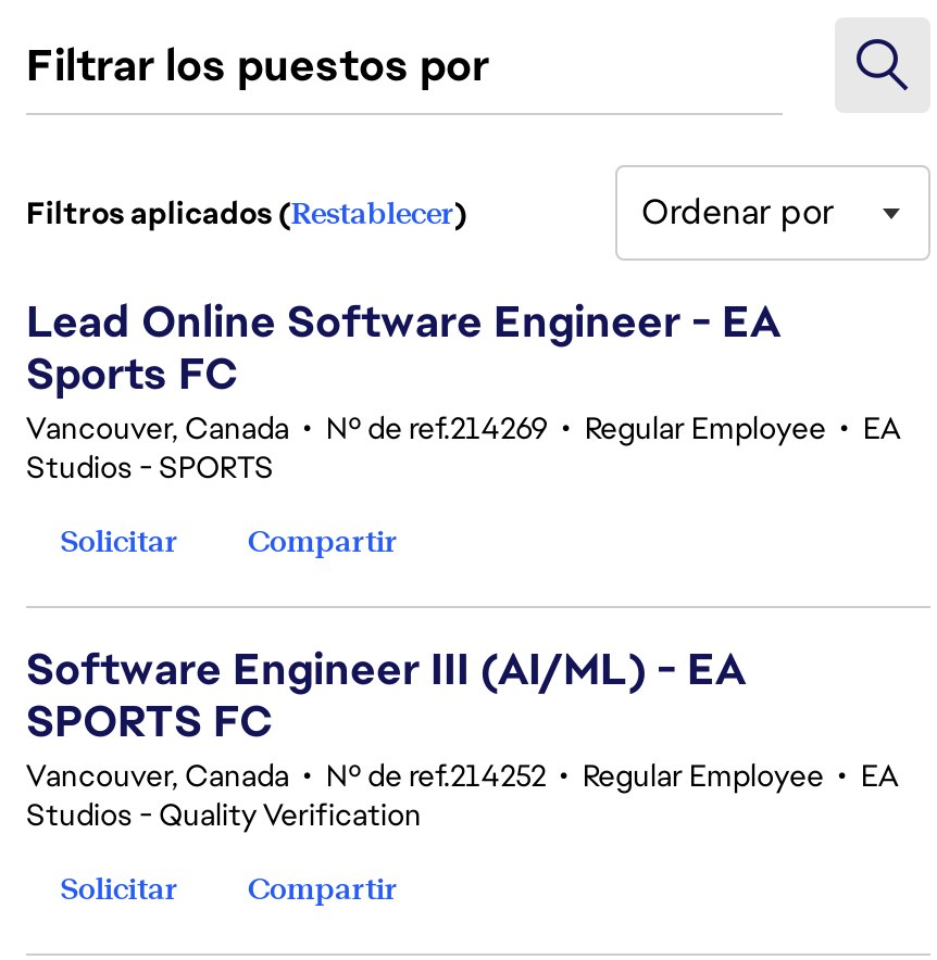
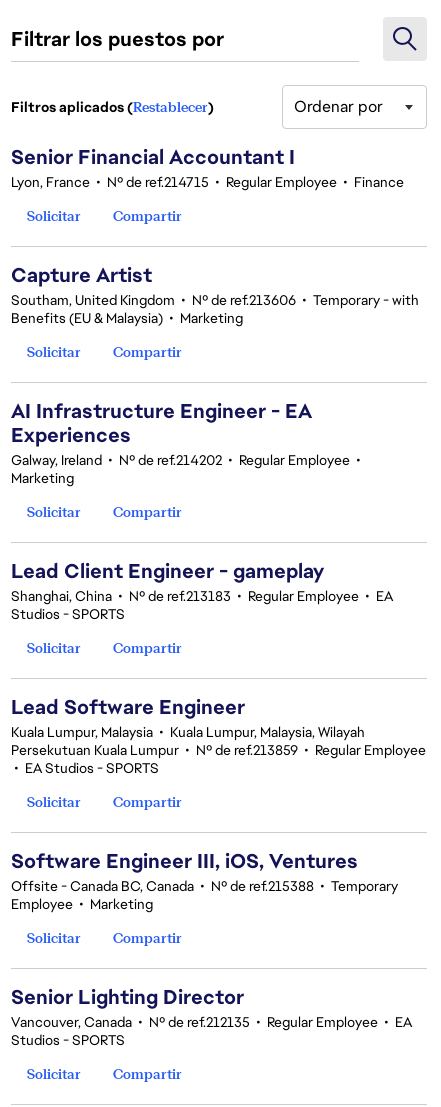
- Lead Online Software Engineer - EA
- Sports FC
- Vancouver, Canada • Nº de ref.214269 • Regular Employee • EA
+ Senior Financial Accountant I
+ Lyon, France • Nº de ref.214715 • Regular Employee • Finance
+ Solicitar
+ Compartir
+ Capture Artist
+ Southam, United Kingdom • Nº de ref.213606 • Temporary - with
+ Benefits (EU & Malaysia) • Marketing
+ Solicitar
+ Compartir
+ AI Infrastructure Engineer - EA
+ Experiences
+ Galway, Ireland • Nº de ref.214202 • Regular Employee •
+ Marketing
+ Solicitar
+ Compartir
+ Lead Client Engineer - gameplay
+ Shanghai, China • Nº de ref.213183 • Regular Employee • EA

- Software Engineer III (AI/ML) - EA
- SPORTS FC
- Vancouver, Canada • Nº de ref.214252 • Regular Employee • EA
- Studios - Quality Verification
+ Lead Software Engineer
+ Kuala Lumpur, Malaysia • Kuala Lumpur, Malaysia, Wilayah
+ Persekutuan Kuala Lumpur • Nº de ref.213859 • Regular Employee
+ • EA Studios - SPORTS
+ Solicitar
+ Compartir
+ Software Engineer III, iOS, Ventures
+ Offsite - Canada BC, Canada • Nº de ref.215388 • Temporary
+ Employee • Marketing
+ Solicitar
+ Compartir
+ Senior Lighting Director
+ Vancouver, Canada • Nº de ref.212135 • Regular Employee • EA
+ Studios - SPORTS
